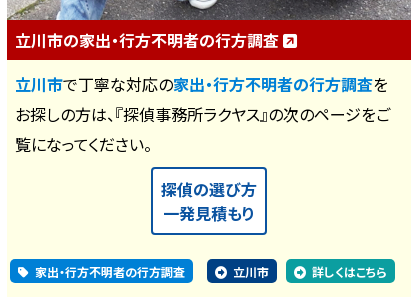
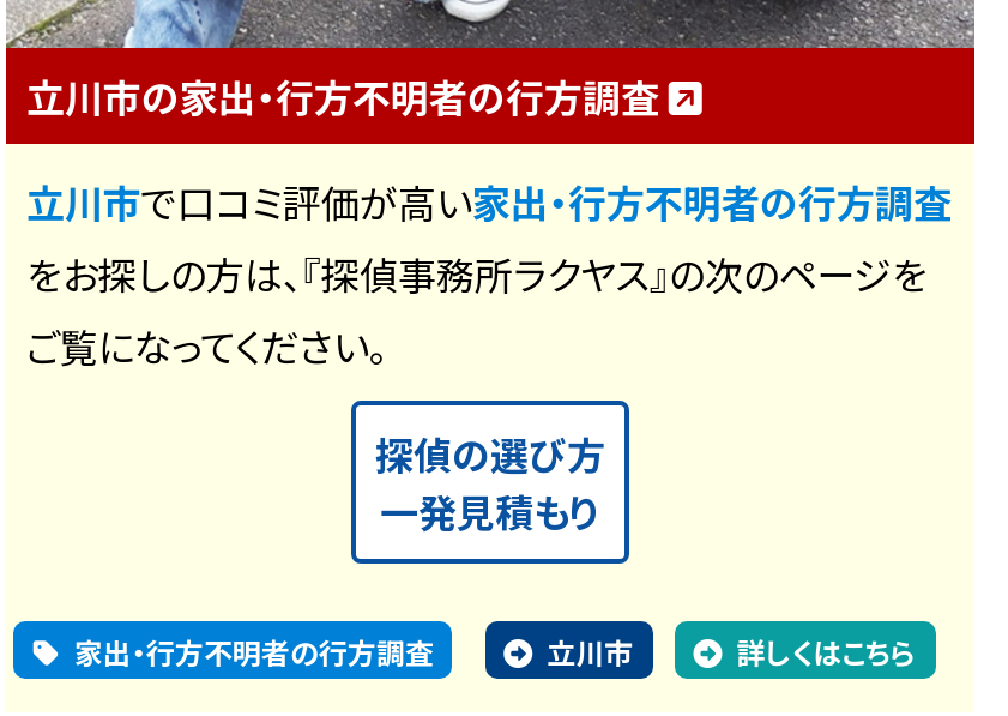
- 立川市で丁寧な対応の家出・行方不明者の行方調査を
- お探しの方は、『探偵事務所ラクヤス』の次のページをご
- 覧になってください。
+ 立川市で口コミ評価が高い家出・行方不明者の行方調査
+ をお探しの方は、『探偵事務所ラクヤス』の次のページを
+ ご覧になってください。
